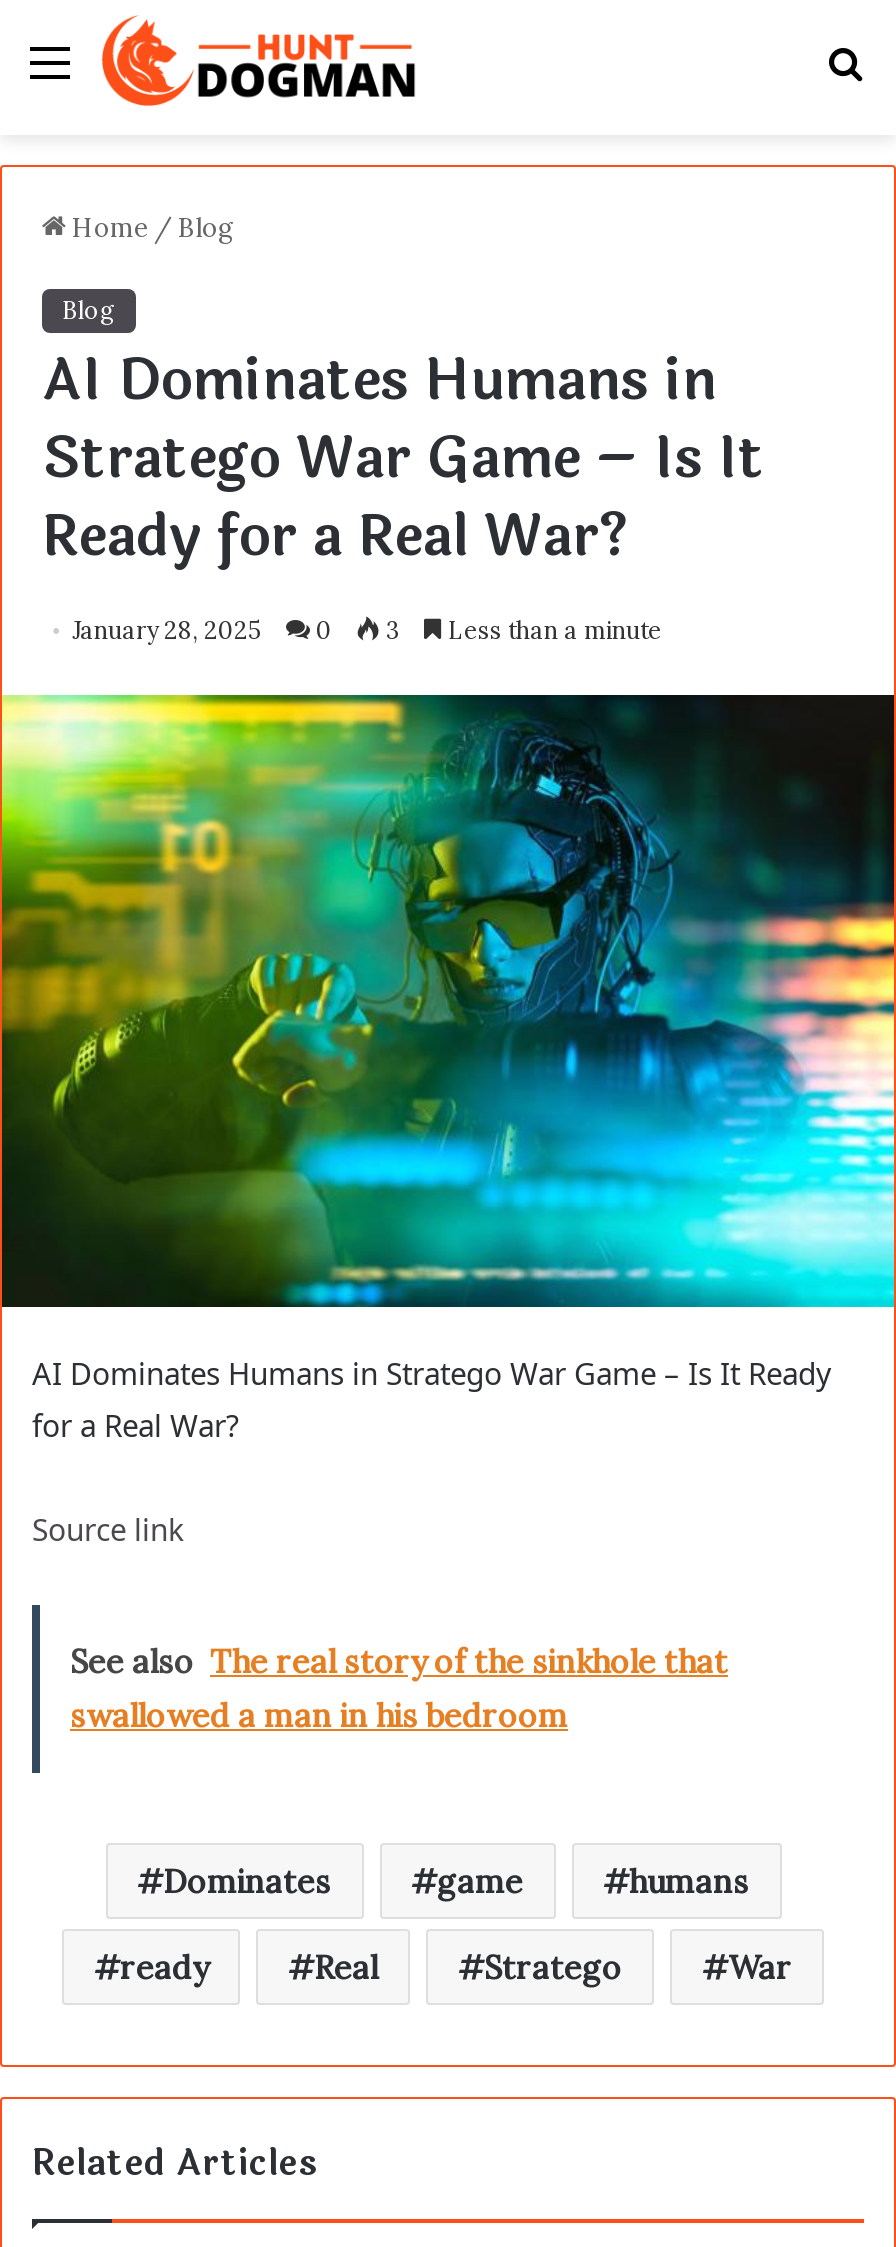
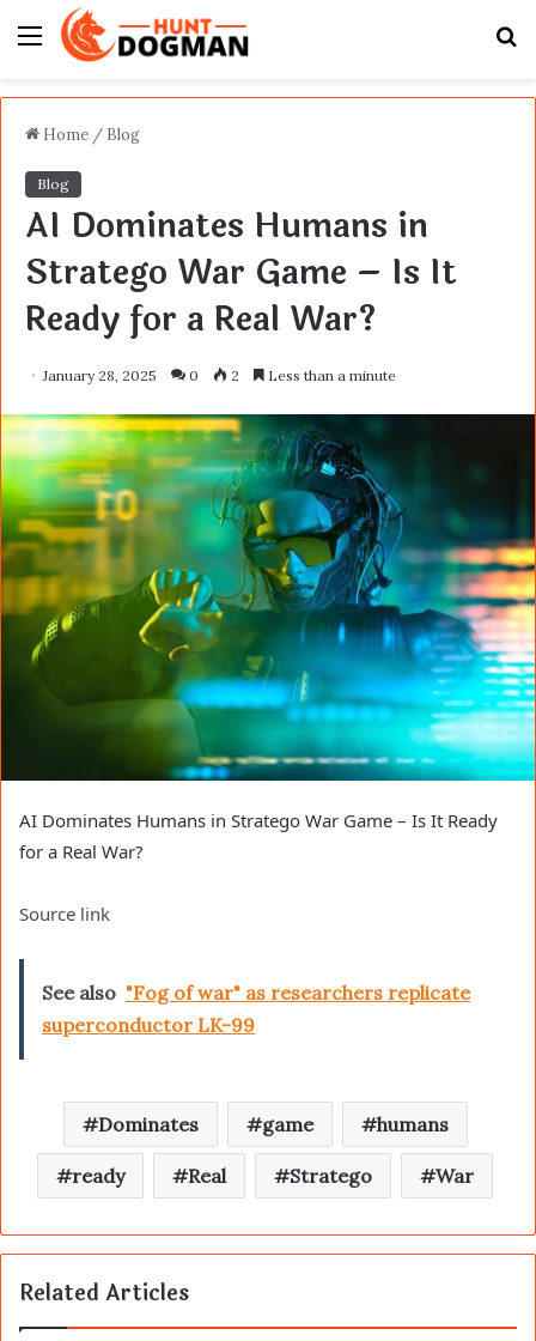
- January 28, 2025 0 3 Less than a minute
+ January 28, 2025 0 2 Less than a minute

- See also The real story of the sinkhole that
- swallowed a man in his bedroom
+ See also "Fog of war" as researchers replicate
+ superconductor LK-99
